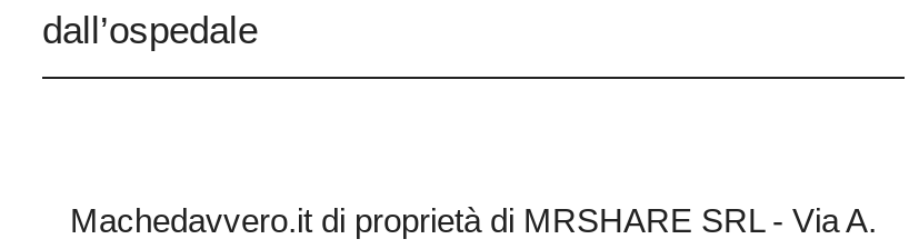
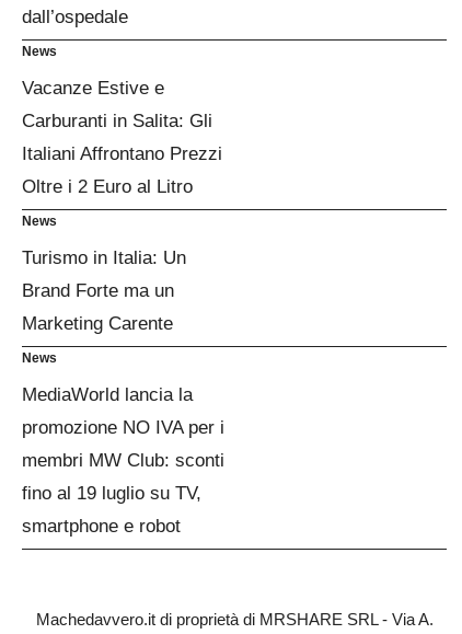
+ News
+ Vacanze Estive e
+ Carburanti in Salita: Gli
+ Italiani Affrontano Prezzi
+ Oltre i 2 Euro al Litro
+ News
+ Turismo in Italia: Un
+ Brand Forte ma un
+ Marketing Carente
+ News
+ MediaWorld lancia la
+ promozione NO IVA per i
+ membri MW Club: sconti
+ fino al 19 luglio su TV,
+ smartphone e robot
